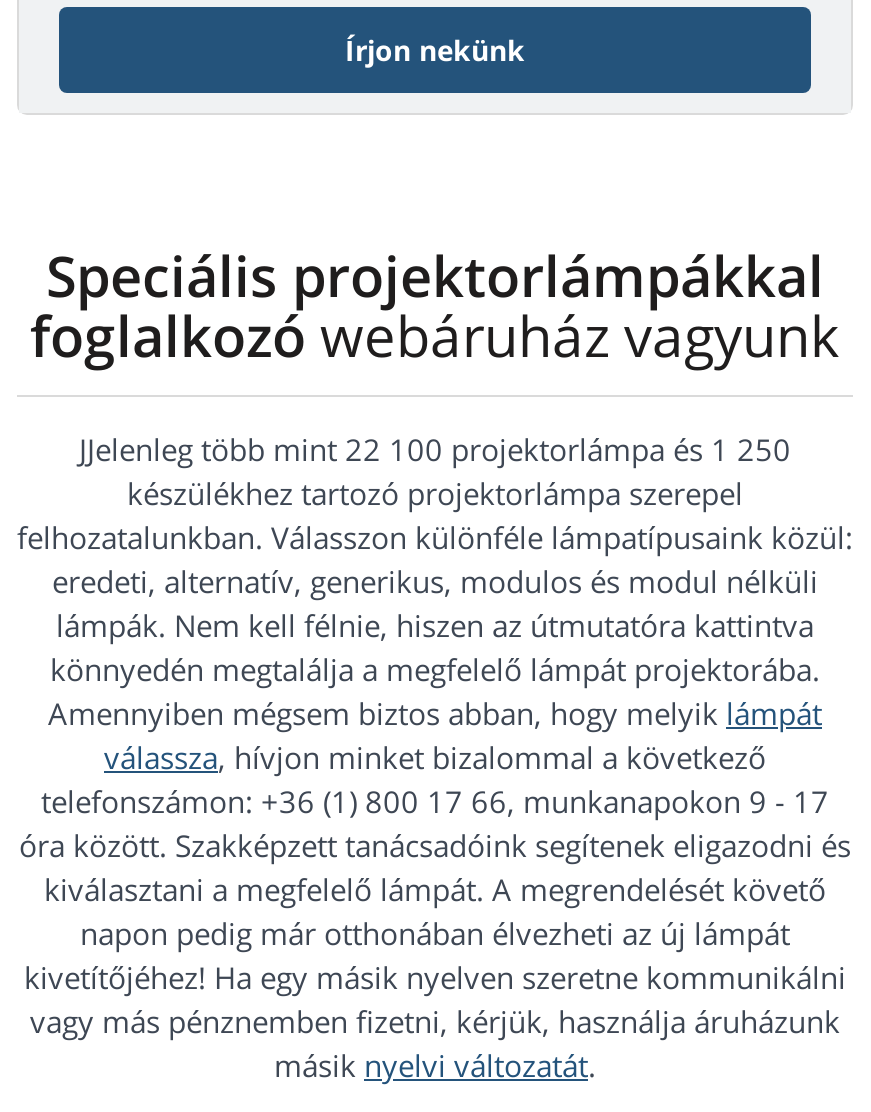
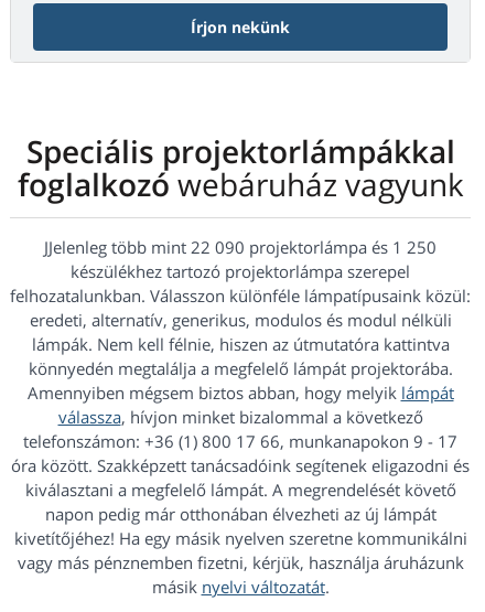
- JJelenleg több mint 22 100 projektorlámpa és 1 250
+ JJelenleg több mint 22 090 projektorlámpa és 1 250
